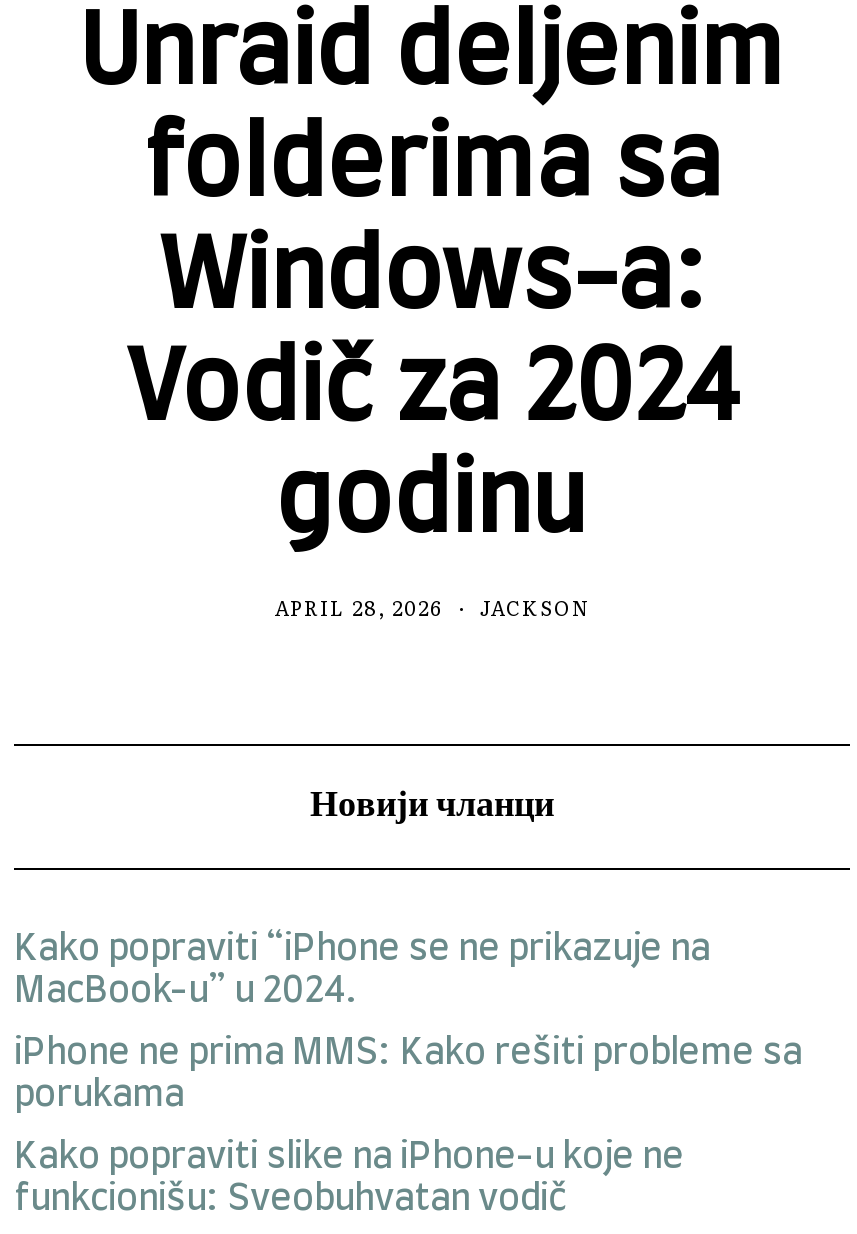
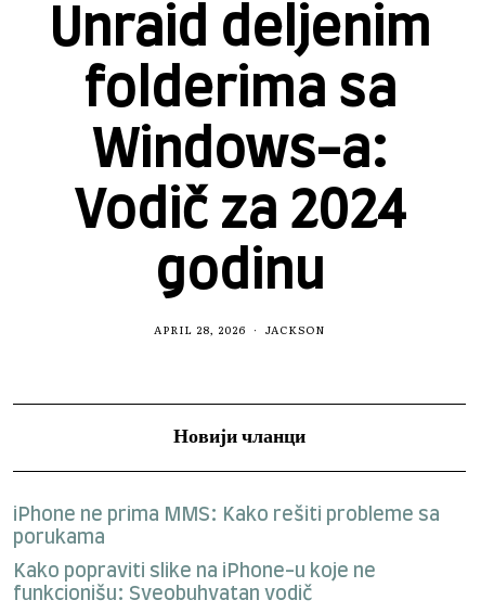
- Kako popraviti “iPhone se ne prikazuje na
- MacBook-u” u 2024.
